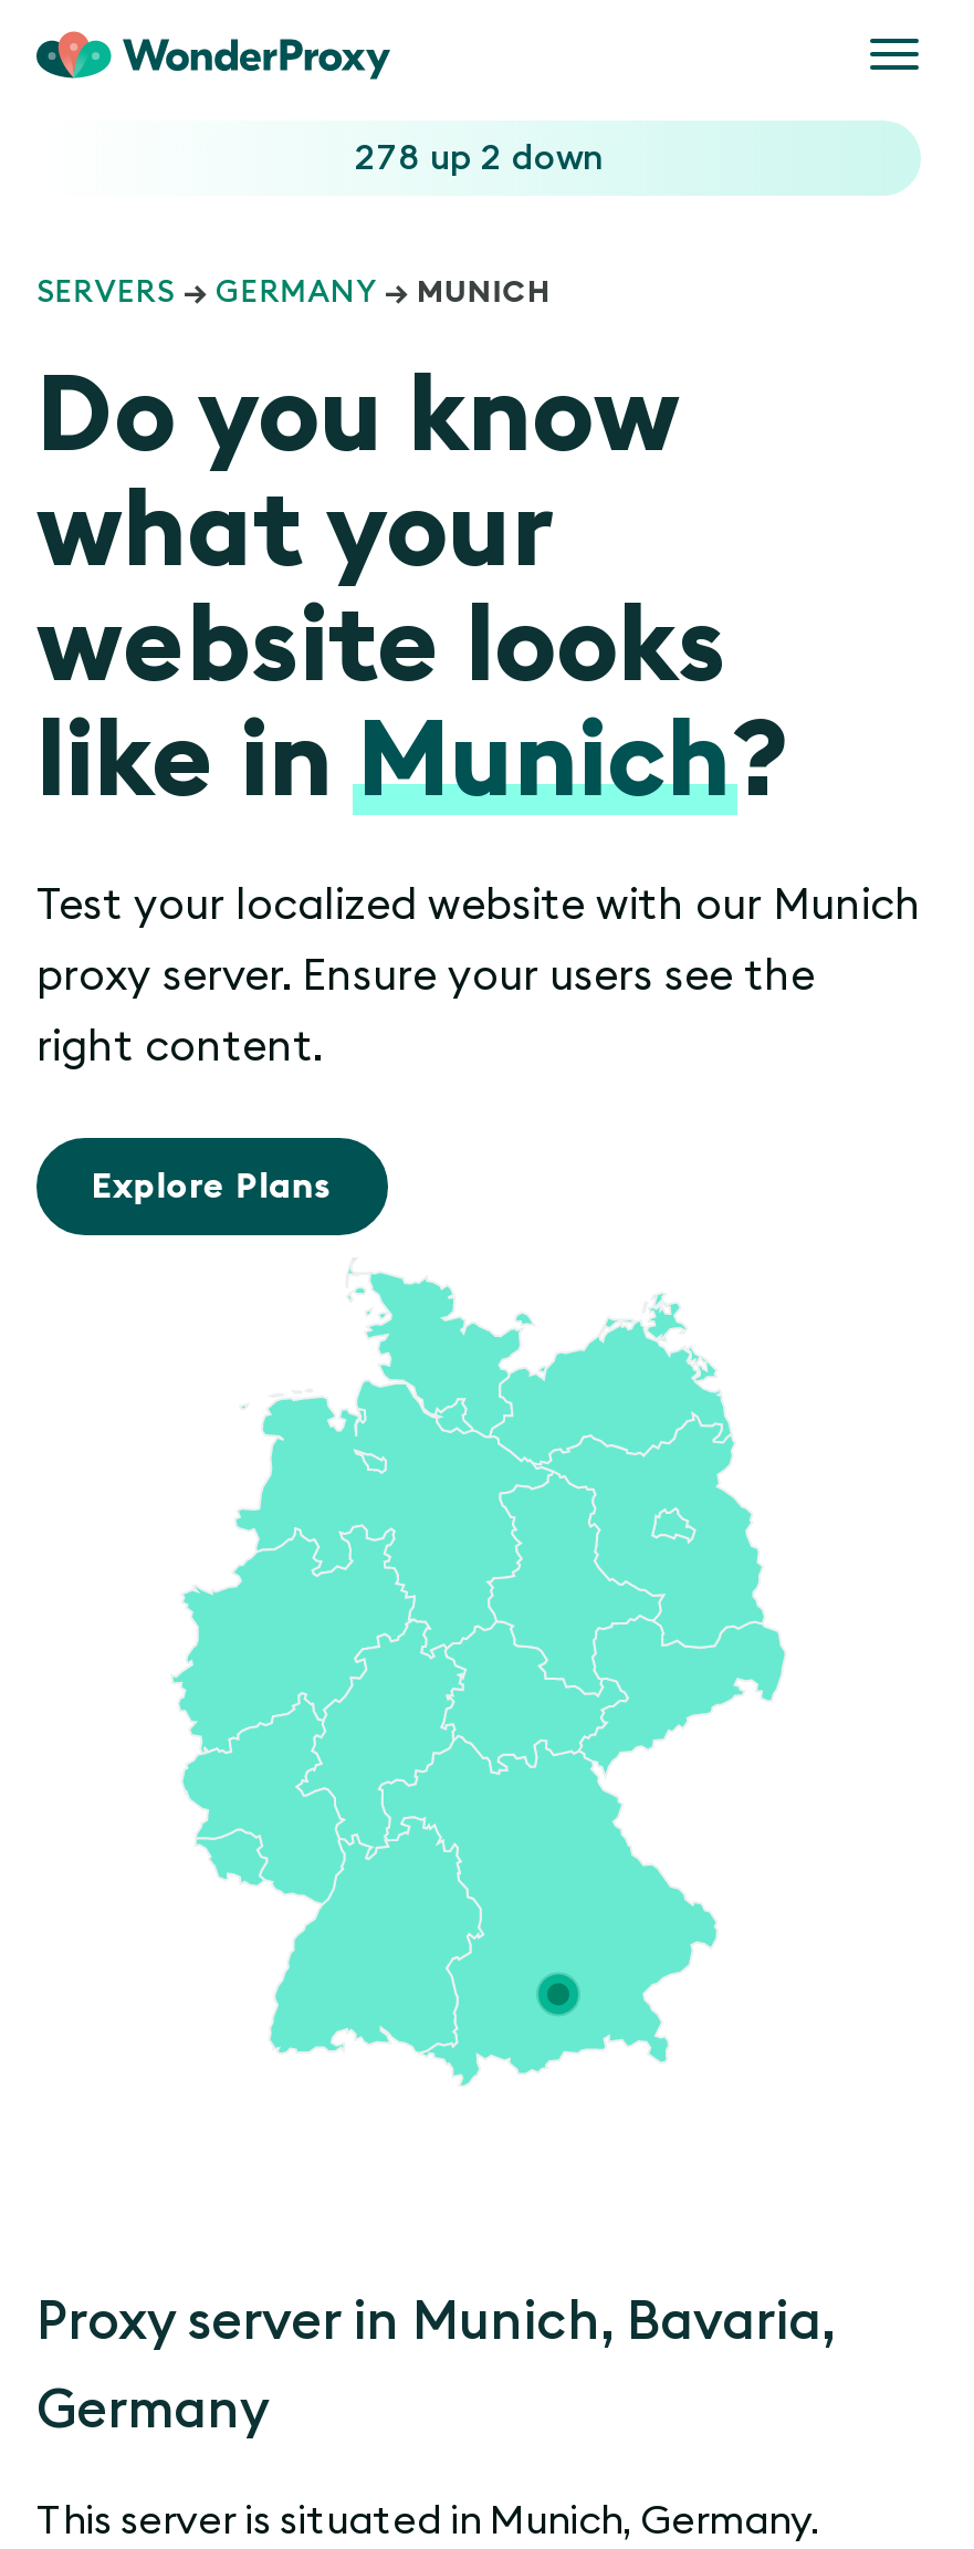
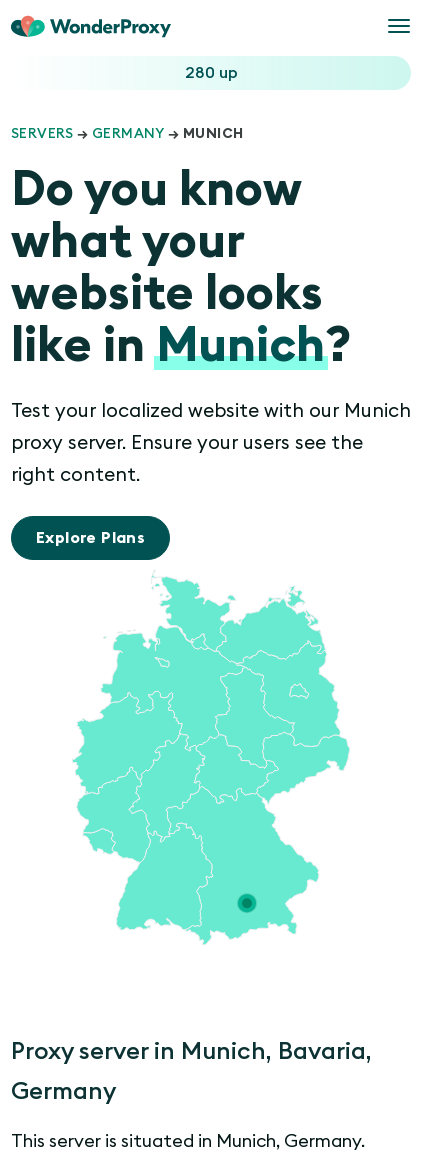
- 278 up 2 down
+ 280 up
